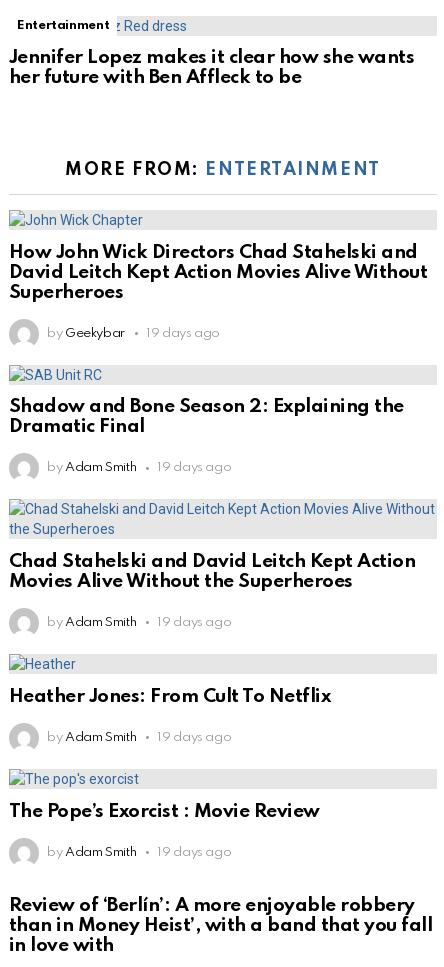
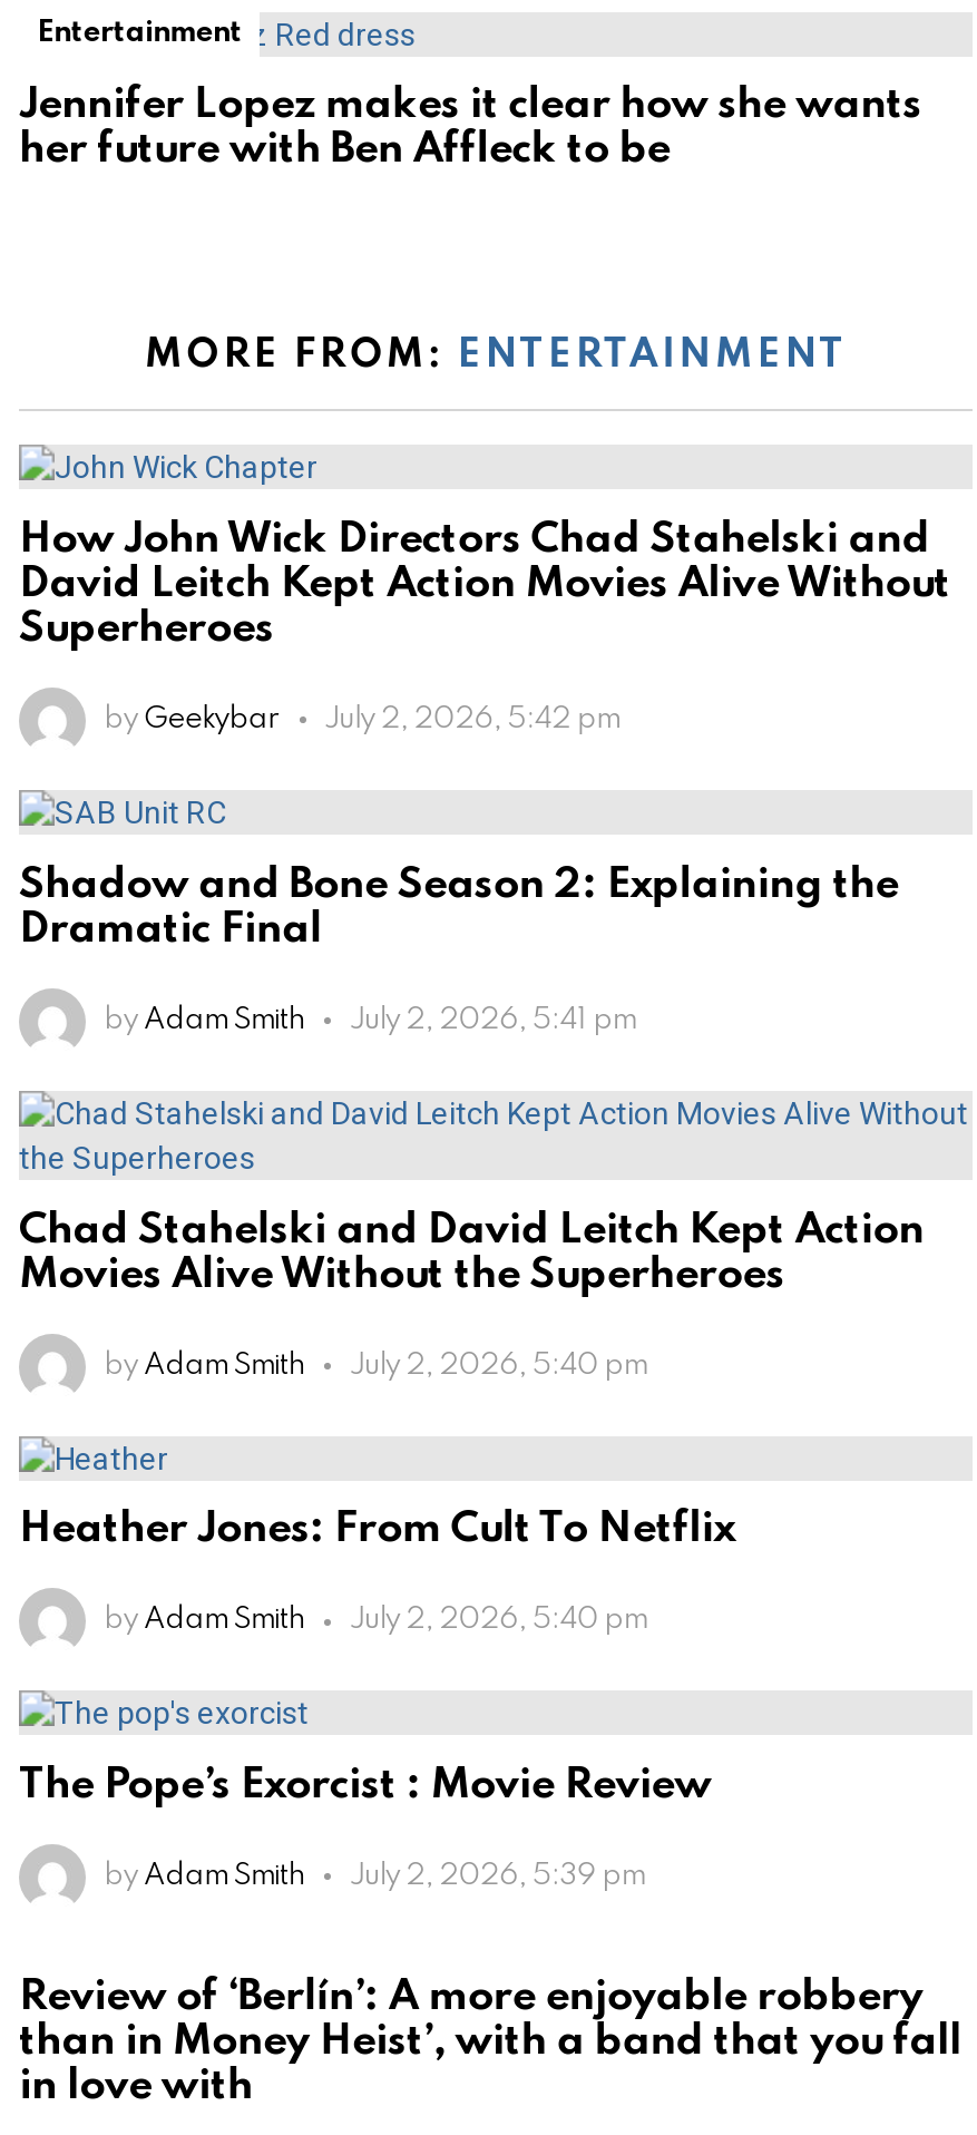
- by Geekybar 19 days ago
+ by Geekybar July 2, 2026, 5:42 pm

- by Adam Smith 19 days ago
+ by Adam Smith July 2, 2026, 5:41 pm

- by Adam Smith 19 days ago
+ by Adam Smith July 2, 2026, 5:40 pm

- by Adam Smith 19 days ago
+ by Adam Smith July 2, 2026, 5:40 pm

- by Adam Smith 19 days ago
+ by Adam Smith July 2, 2026, 5:39 pm
